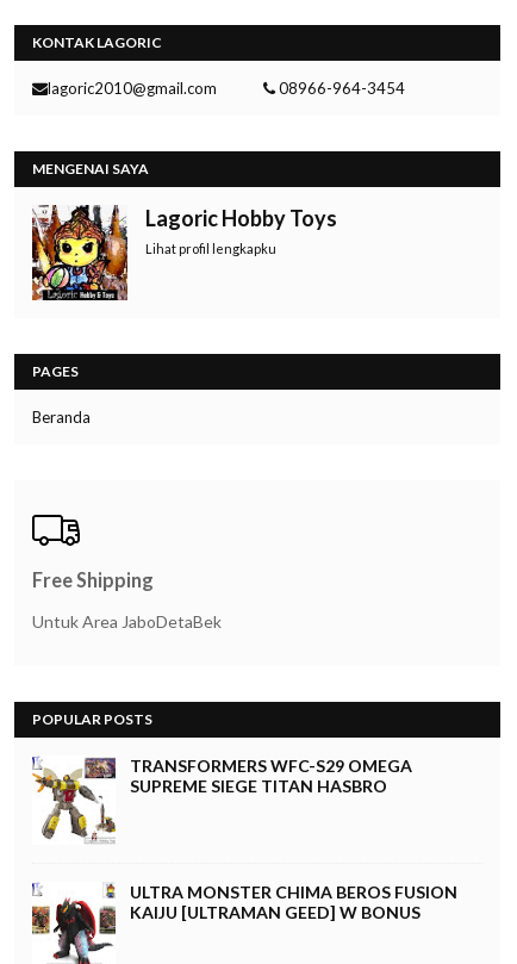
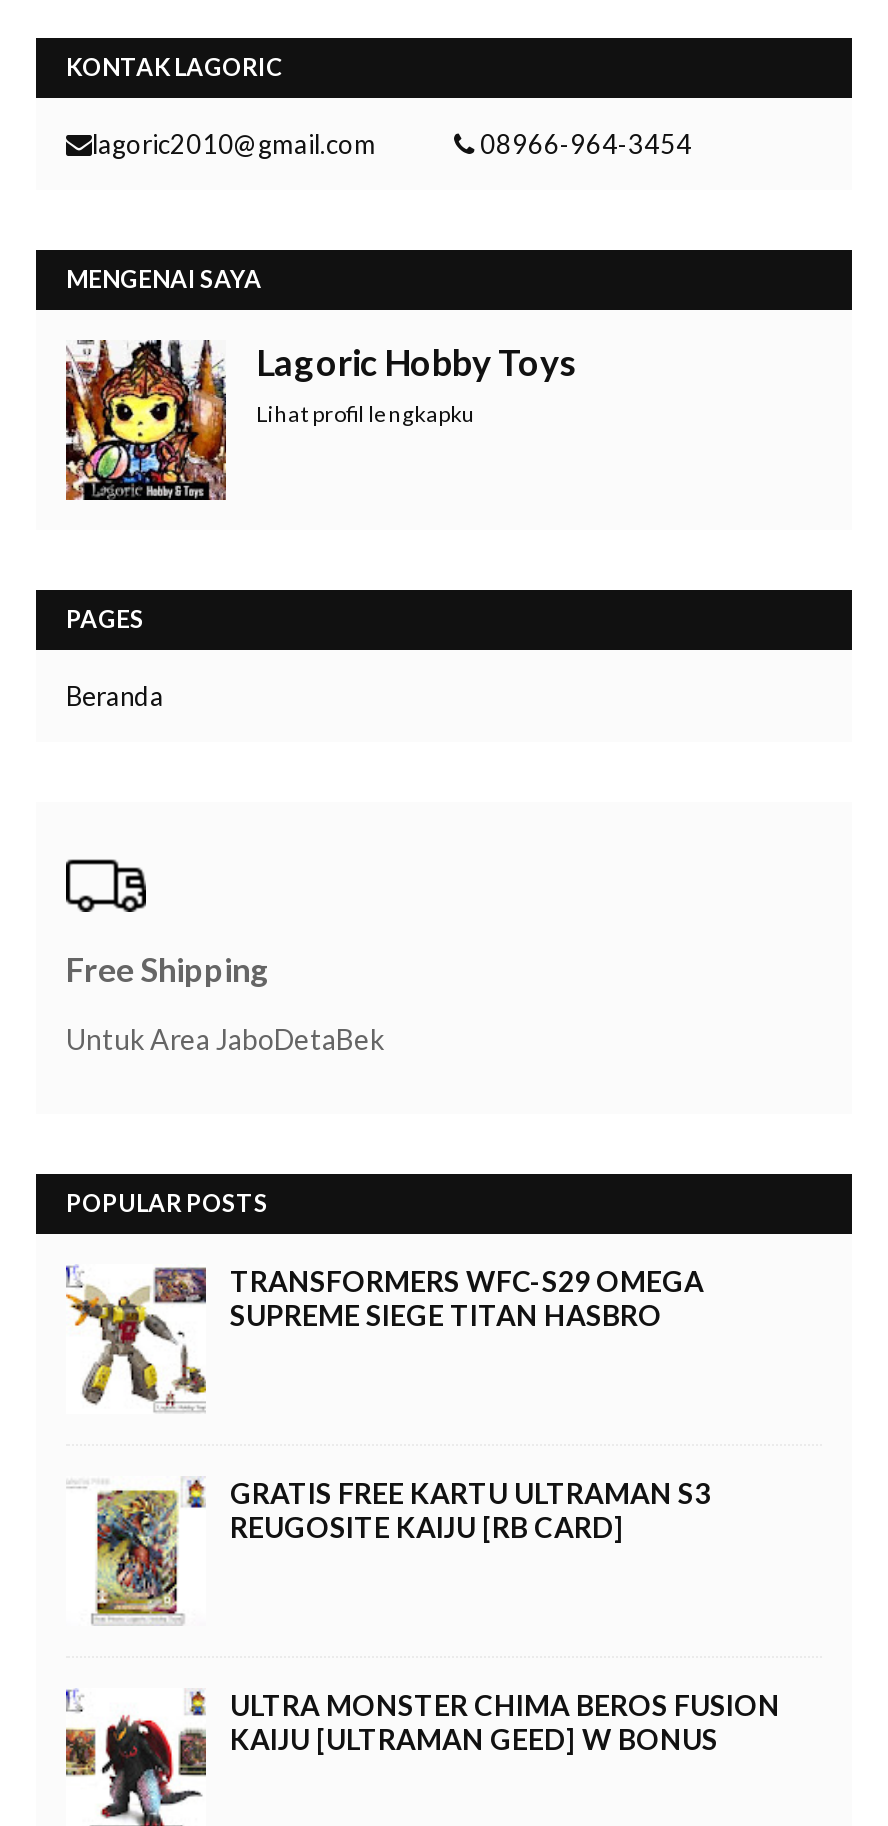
+ [image]
+ GRATIS FREE KARTU ULTRAMAN S3
+ REUGOSITE KAIJU [RB CARD]
